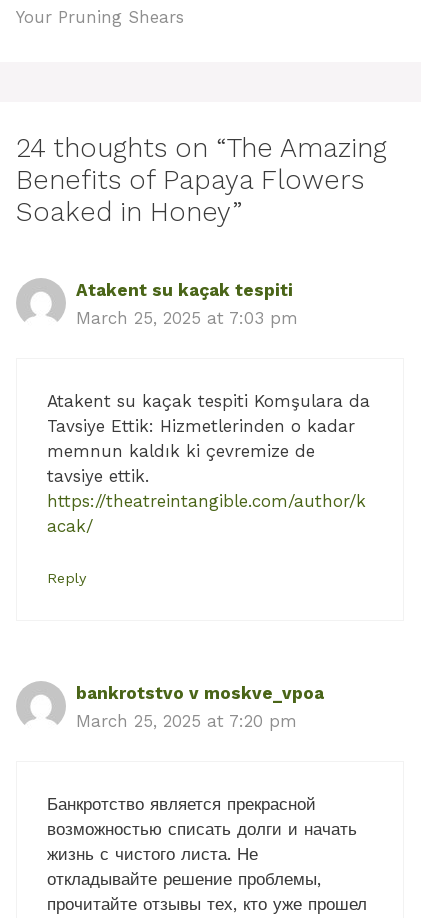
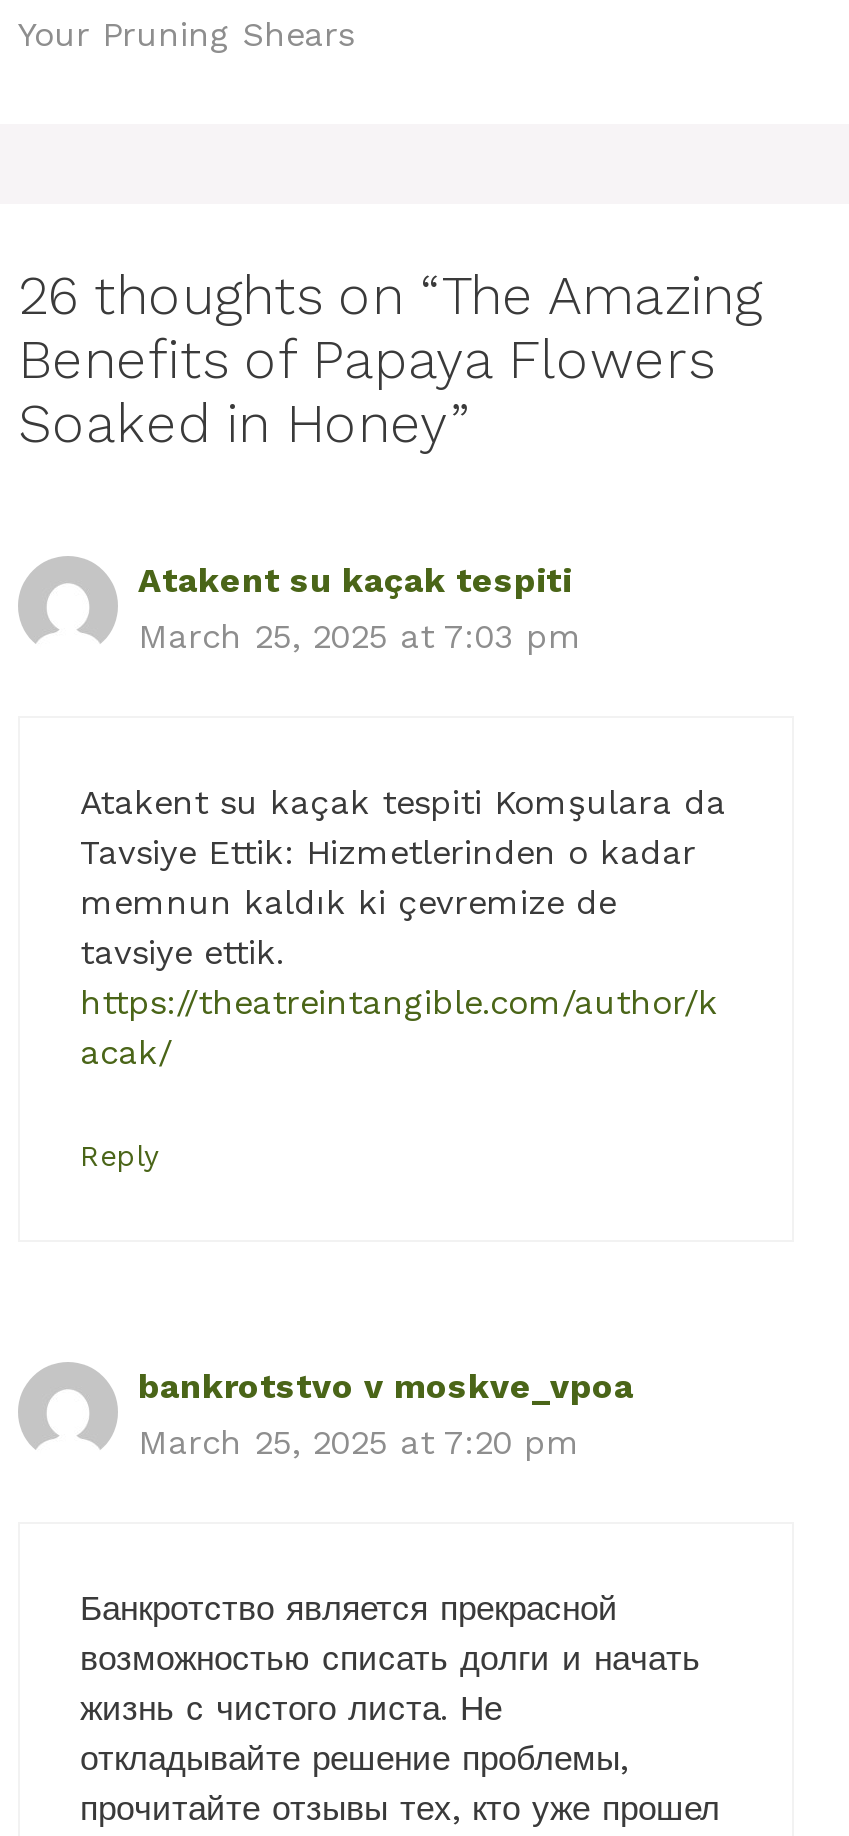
- 24 thoughts on “The Amazing
+ 26 thoughts on “The Amazing
